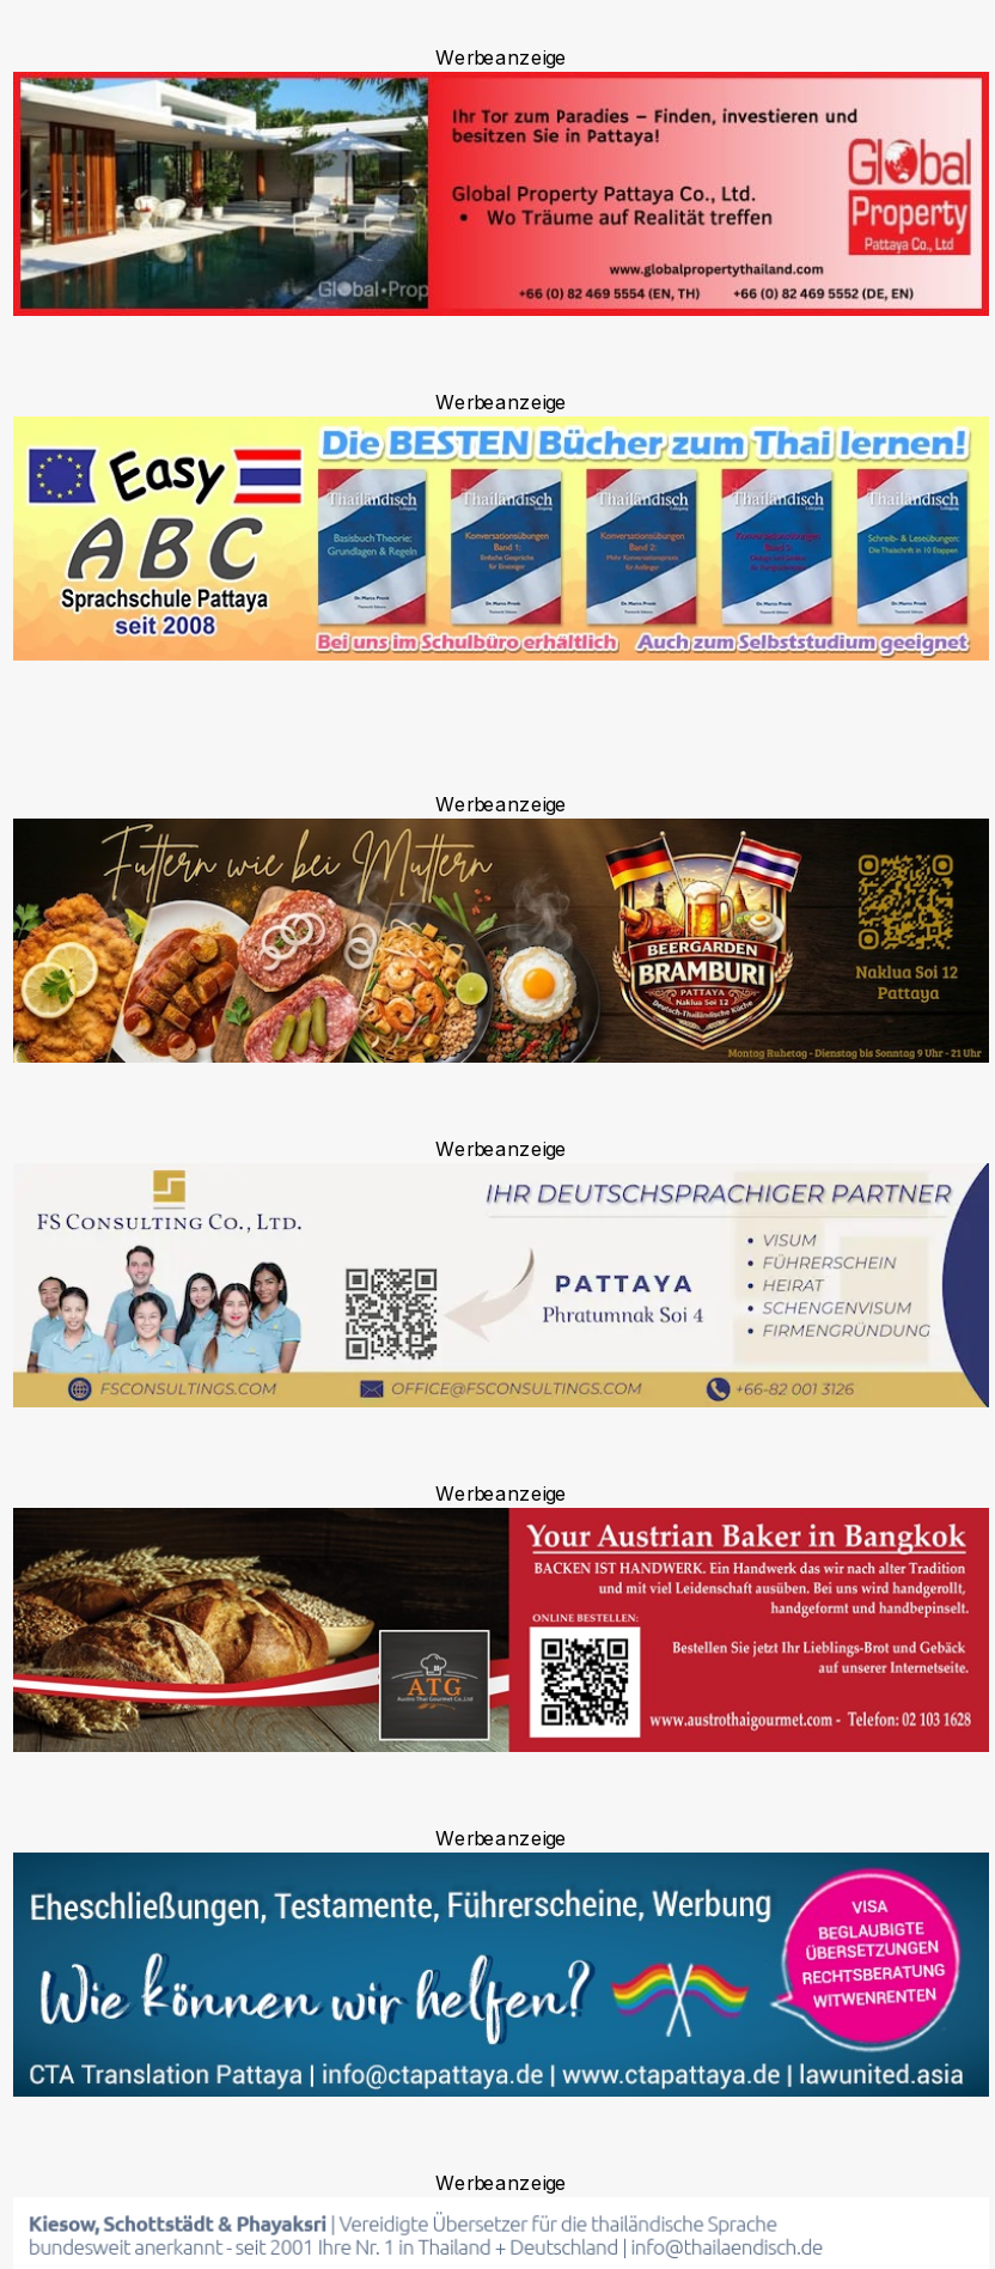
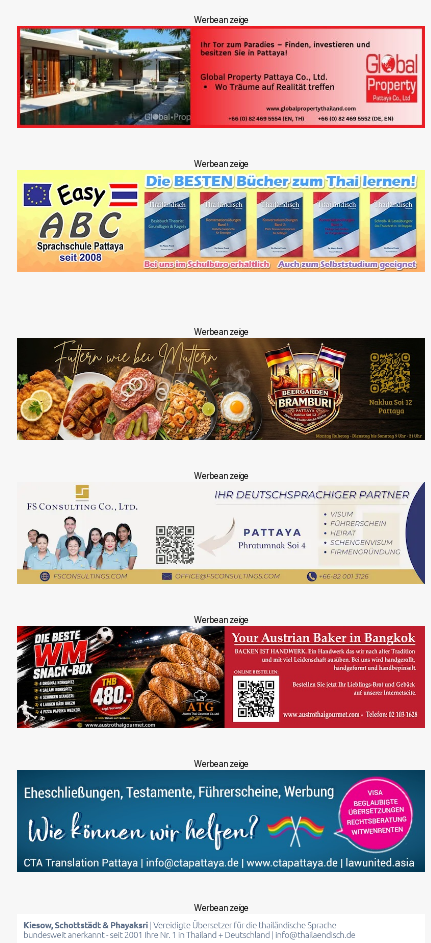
- [image]
+ [image]
